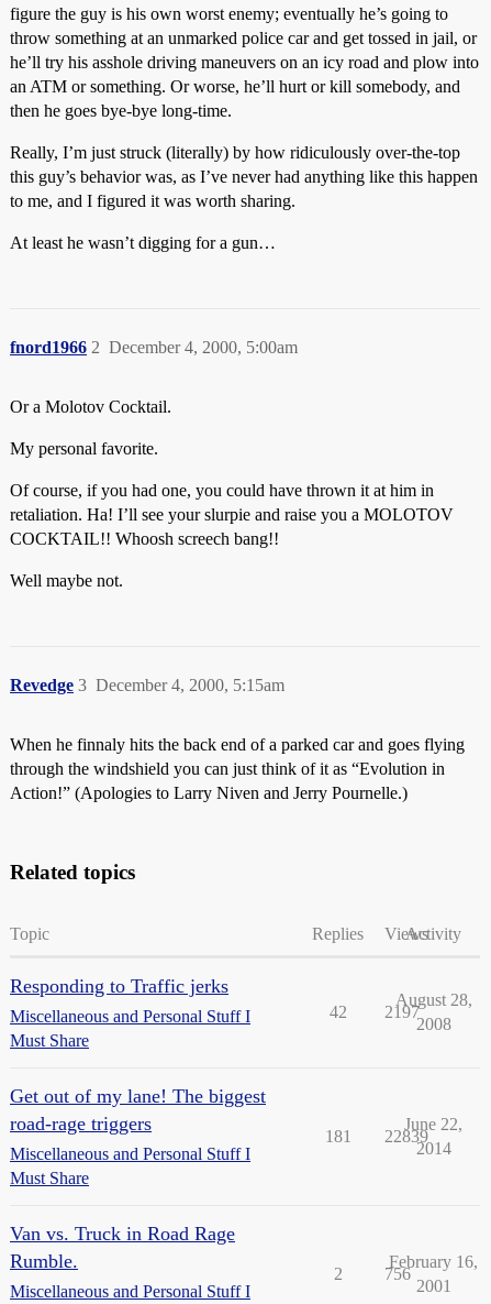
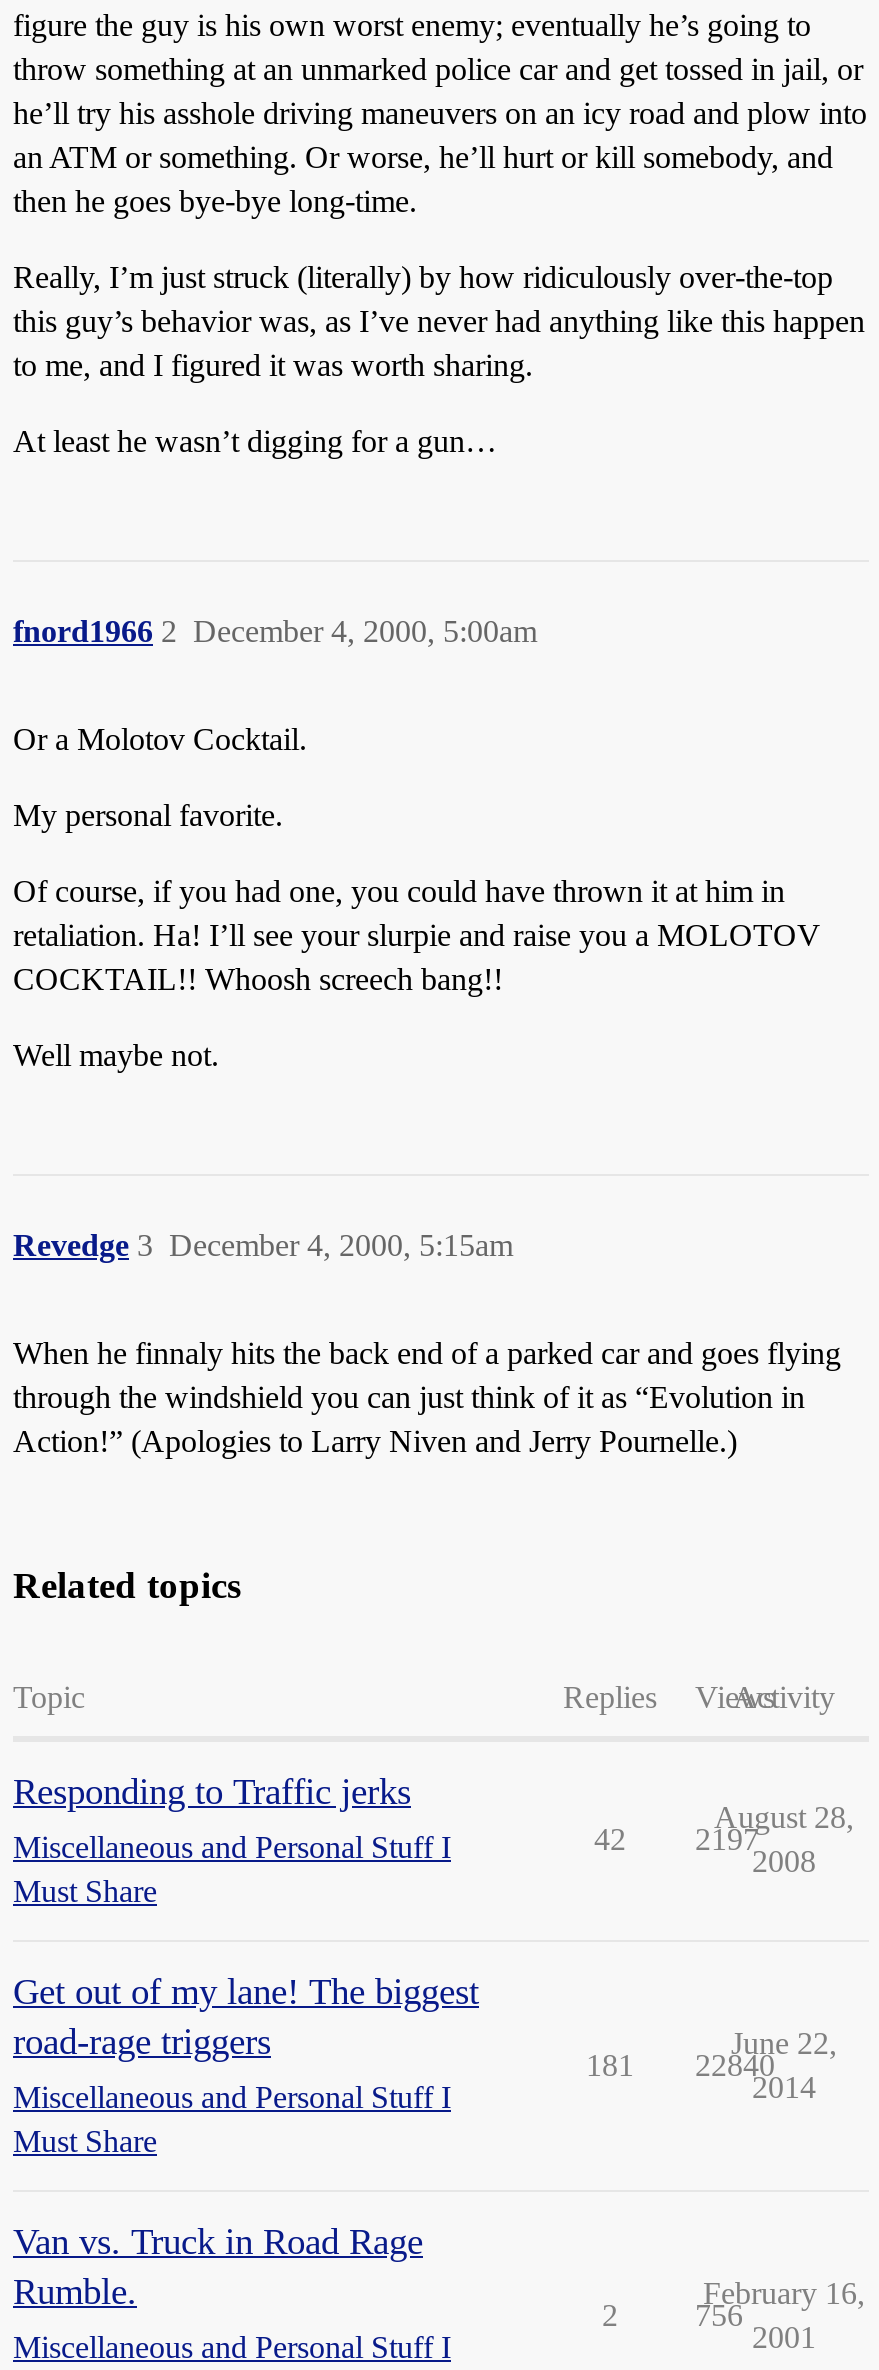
- 181 22839
+ 181 22840
